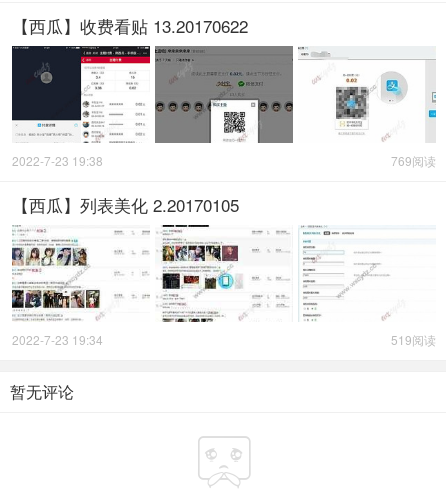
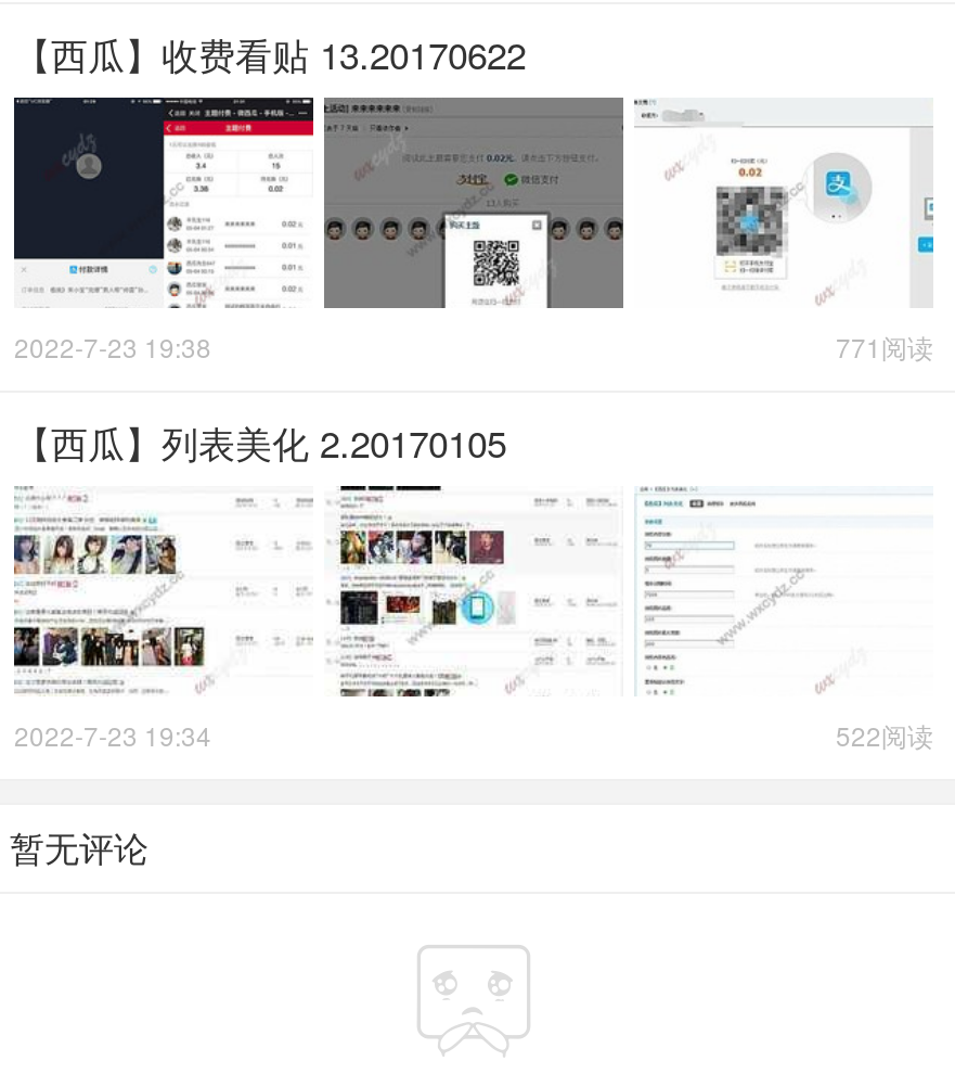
- 769阅读
+ 771阅读

- 519阅读
+ 522阅读
